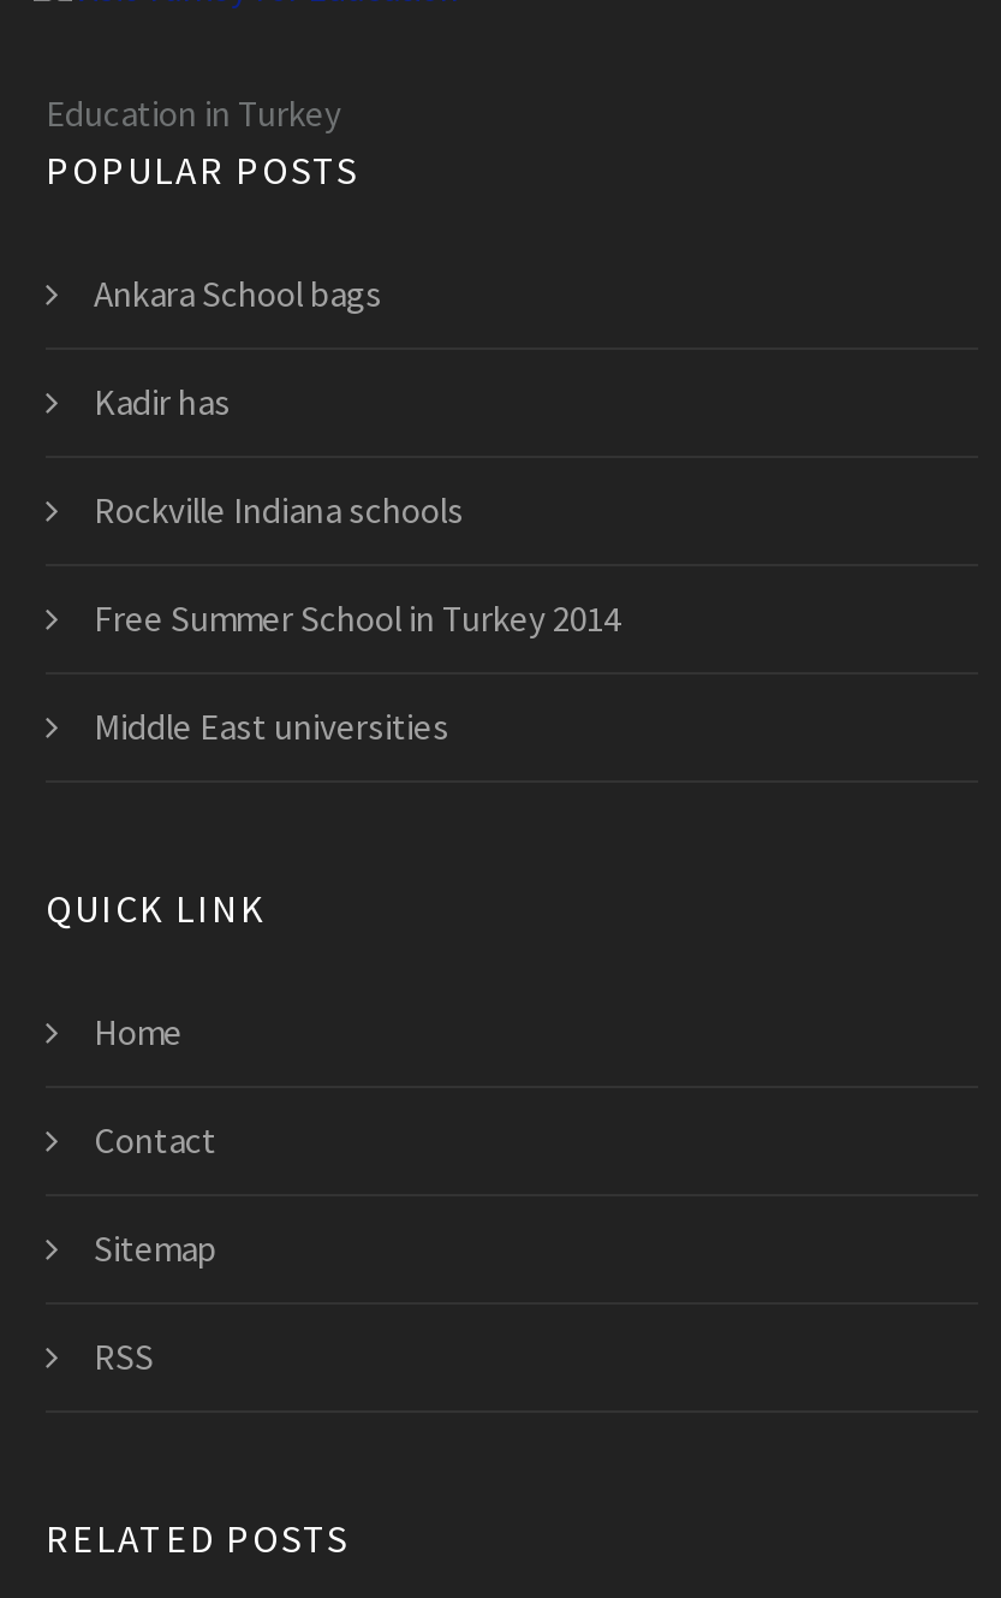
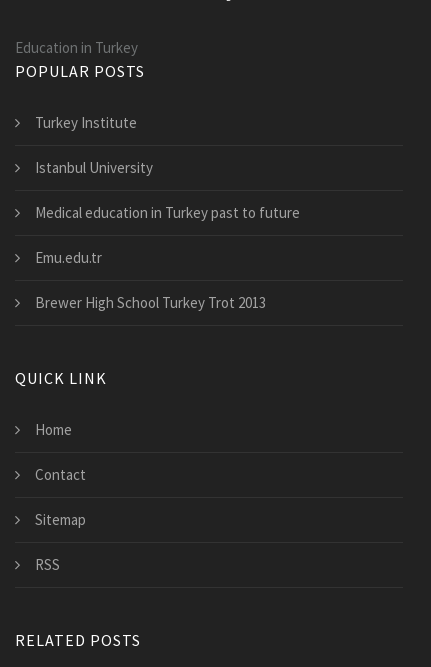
- Ankara School bags
+ Turkey Institute

- Kadir has
+ Istanbul University

- Rockville Indiana schools
+ Medical education in Turkey past to future

- Free Summer School in Turkey 2014
+ Emu.edu.tr

- Middle East universities
+ Brewer High School Turkey Trot 2013
